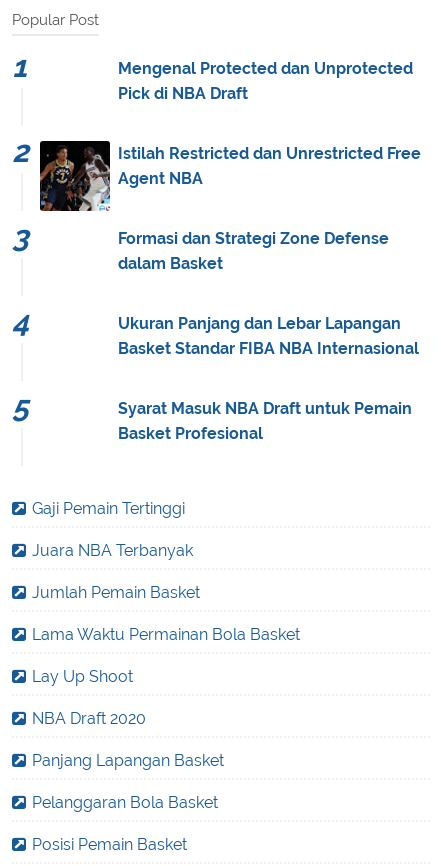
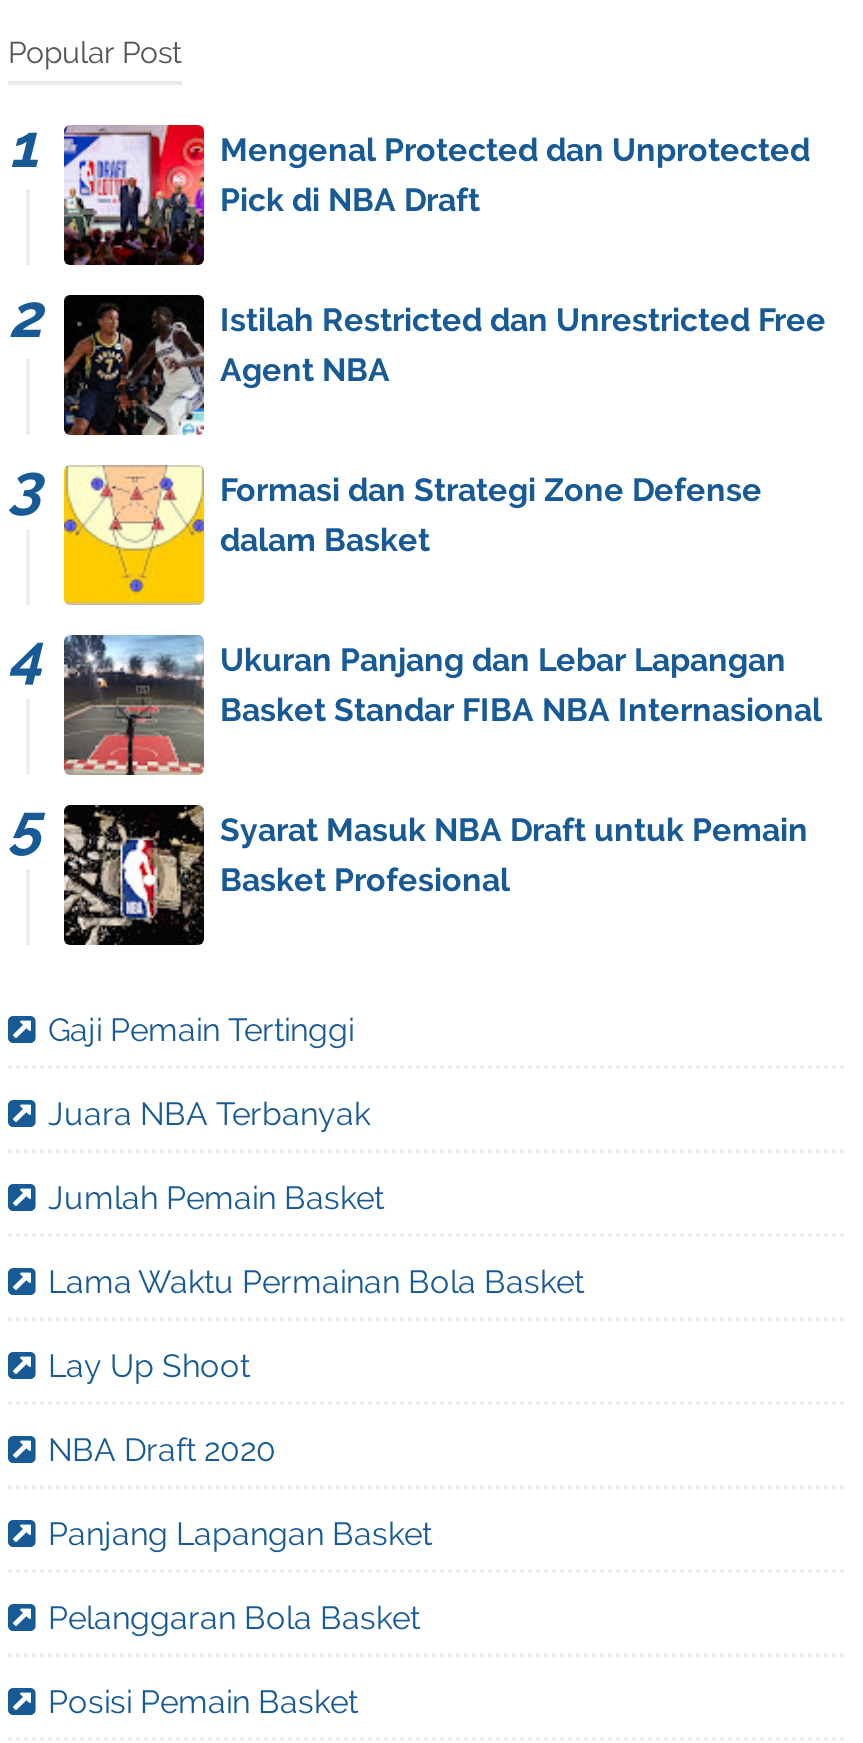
+ [image]

+ [image]

+ [image]

+ [image]
